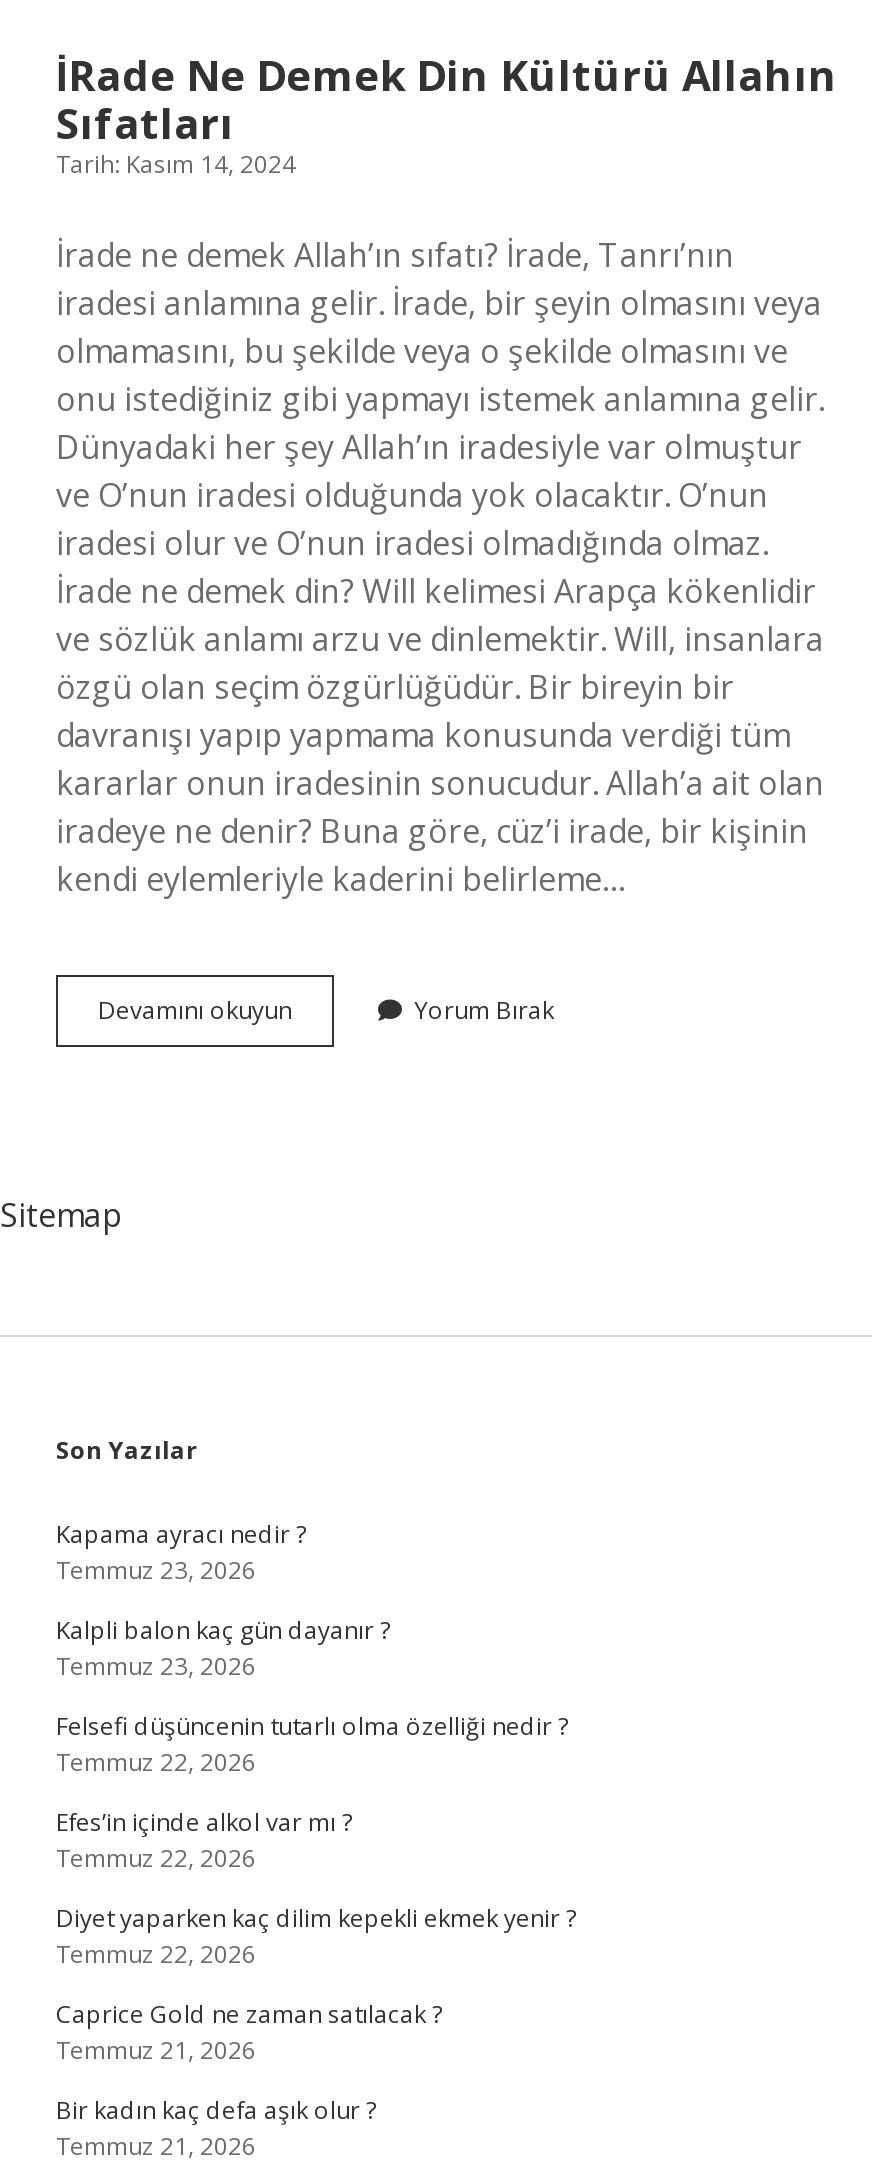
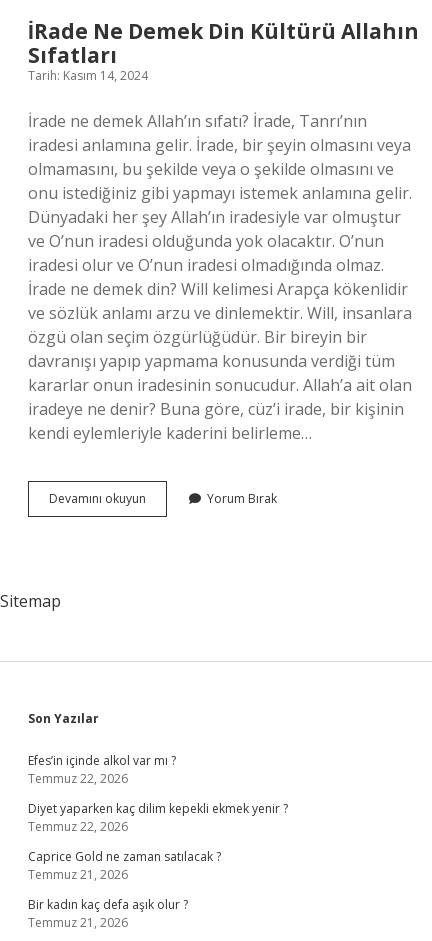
- Kapama ayracı nedir ?
- Temmuz 23, 2026
- Kalpli balon kaç gün dayanır ?
- Temmuz 23, 2026
- Felsefi düşüncenin tutarlı olma özelliği nedir ?
- Temmuz 22, 2026
